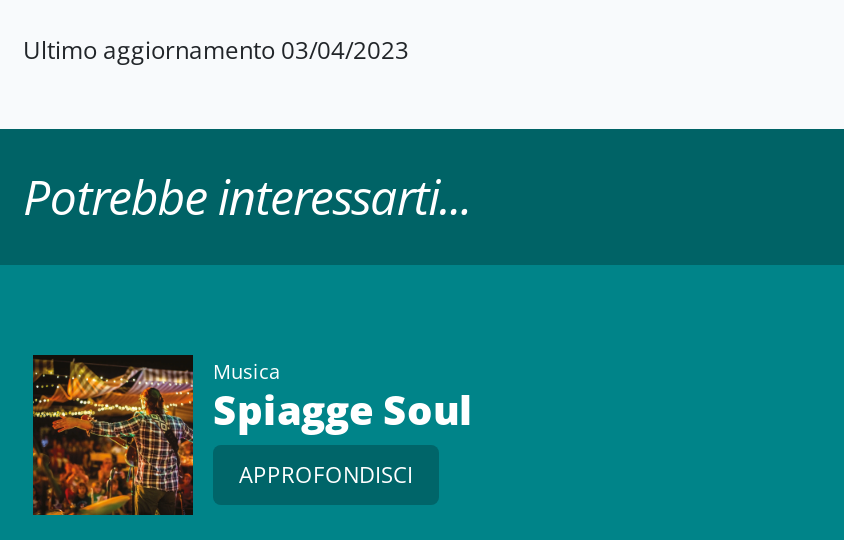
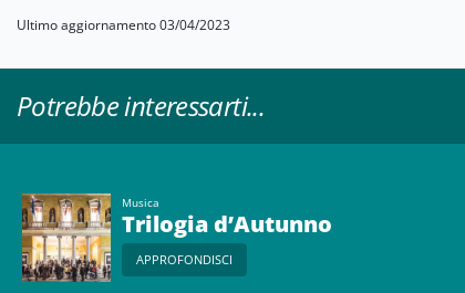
- [image]
- Spiagge Soul
+ [image]
+ Trilogia d’Autunno
